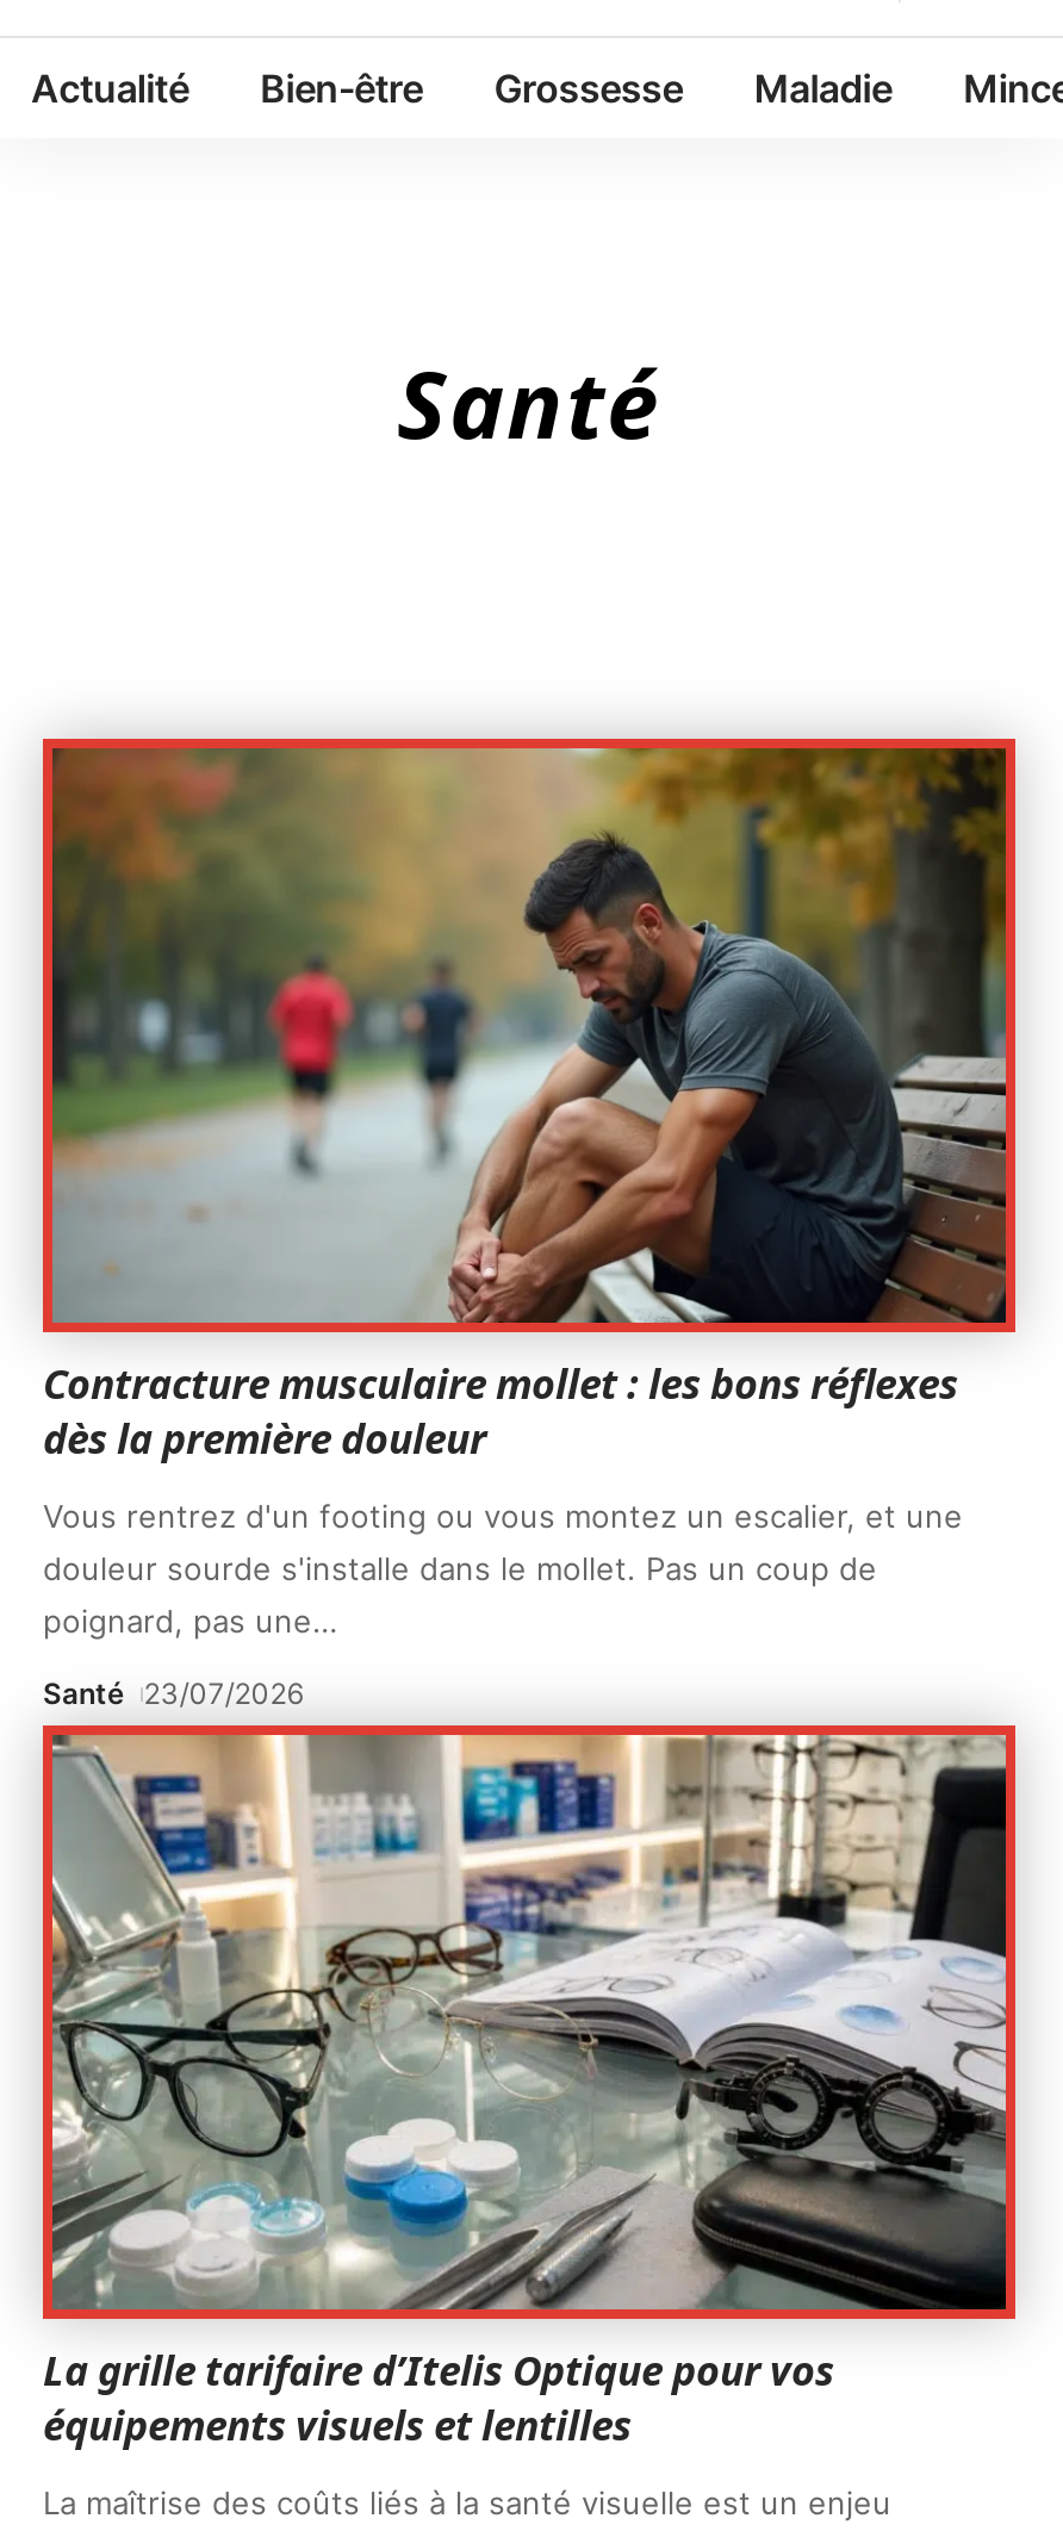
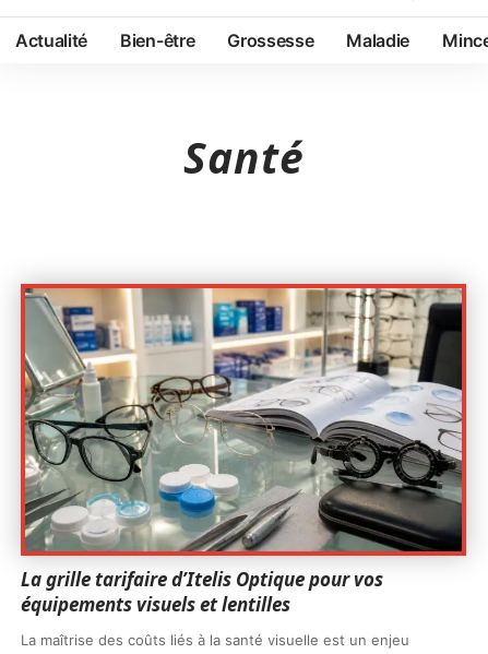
- [image]
- Contracture musculaire mollet : les bons réflexes
- dès la première douleur
- Vous rentrez d'un footing ou vous montez un escalier, et une
- douleur sourde s'installe dans le mollet. Pas un coup de
- poignard, pas une…
- Santé 23/07/2026
